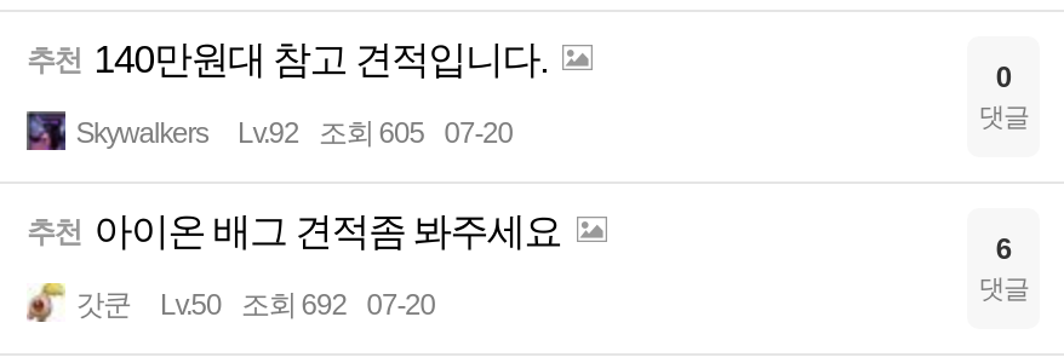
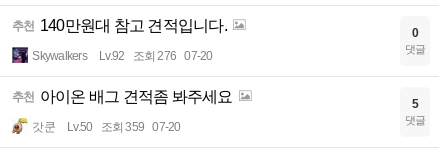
- Skywalkers Lv.92 조회 605 07-20
+ Skywalkers Lv.92 조회 276 07-20

- 6
+ 5

- Lv.50 조회 692 07-20
+ Lv.50 조회 359 07-20
